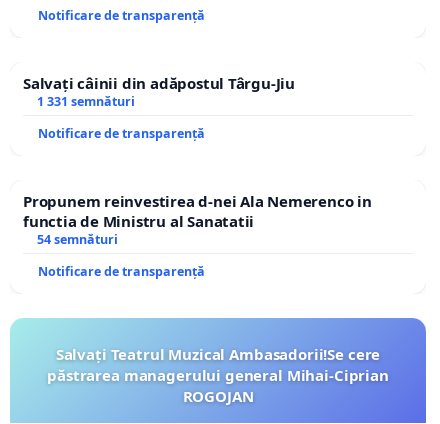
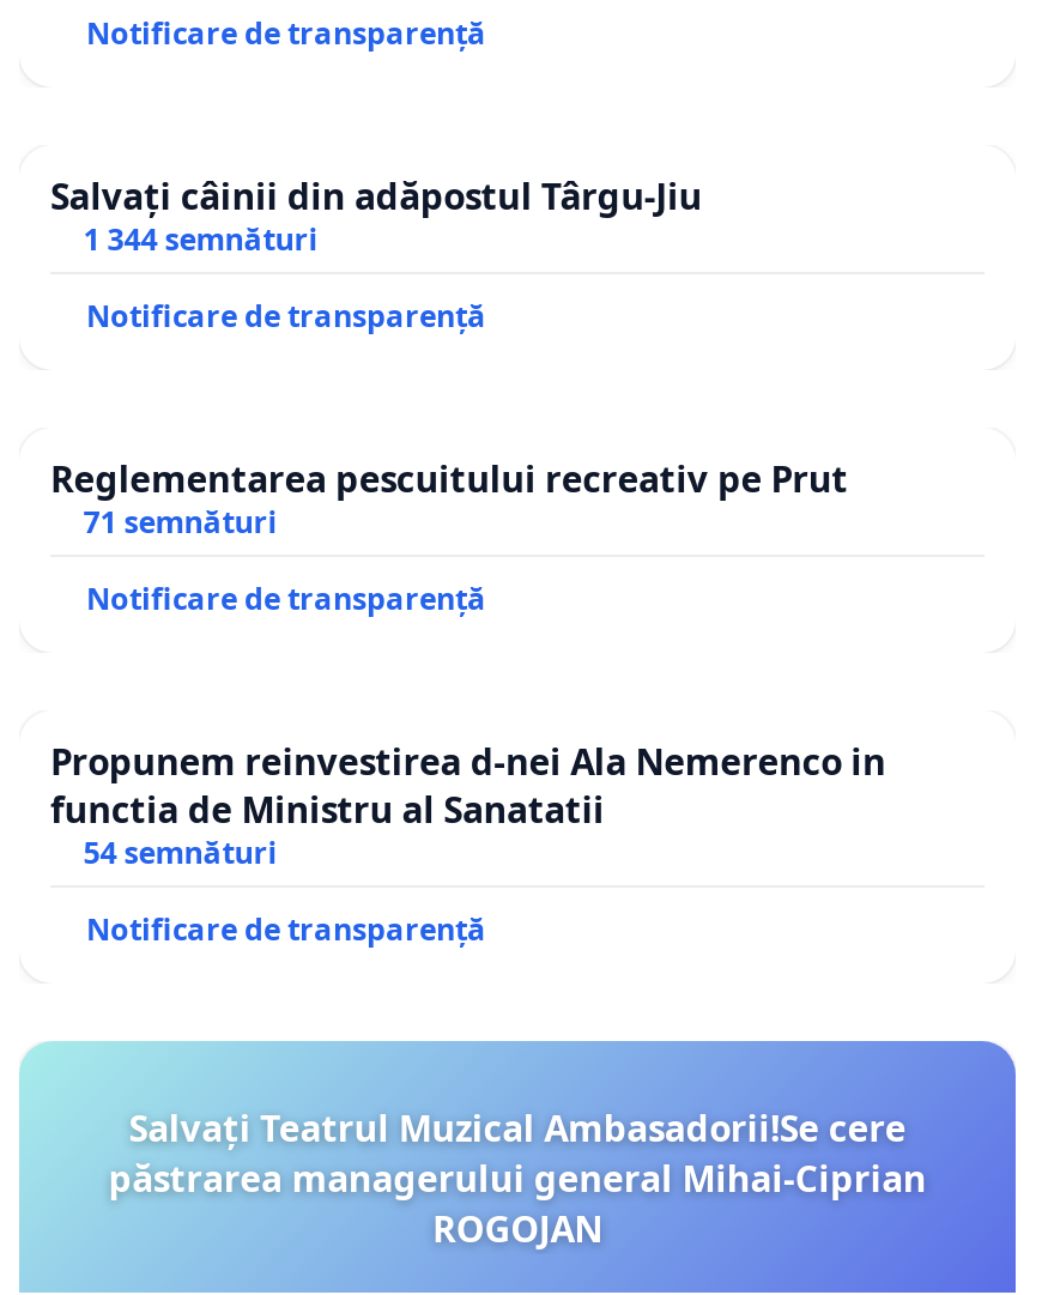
- 1 331 semnături
+ 1 344 semnături
+ Notificare de transparență
+ Reglementarea pescuitului recreativ pe Prut
+ 71 semnături
